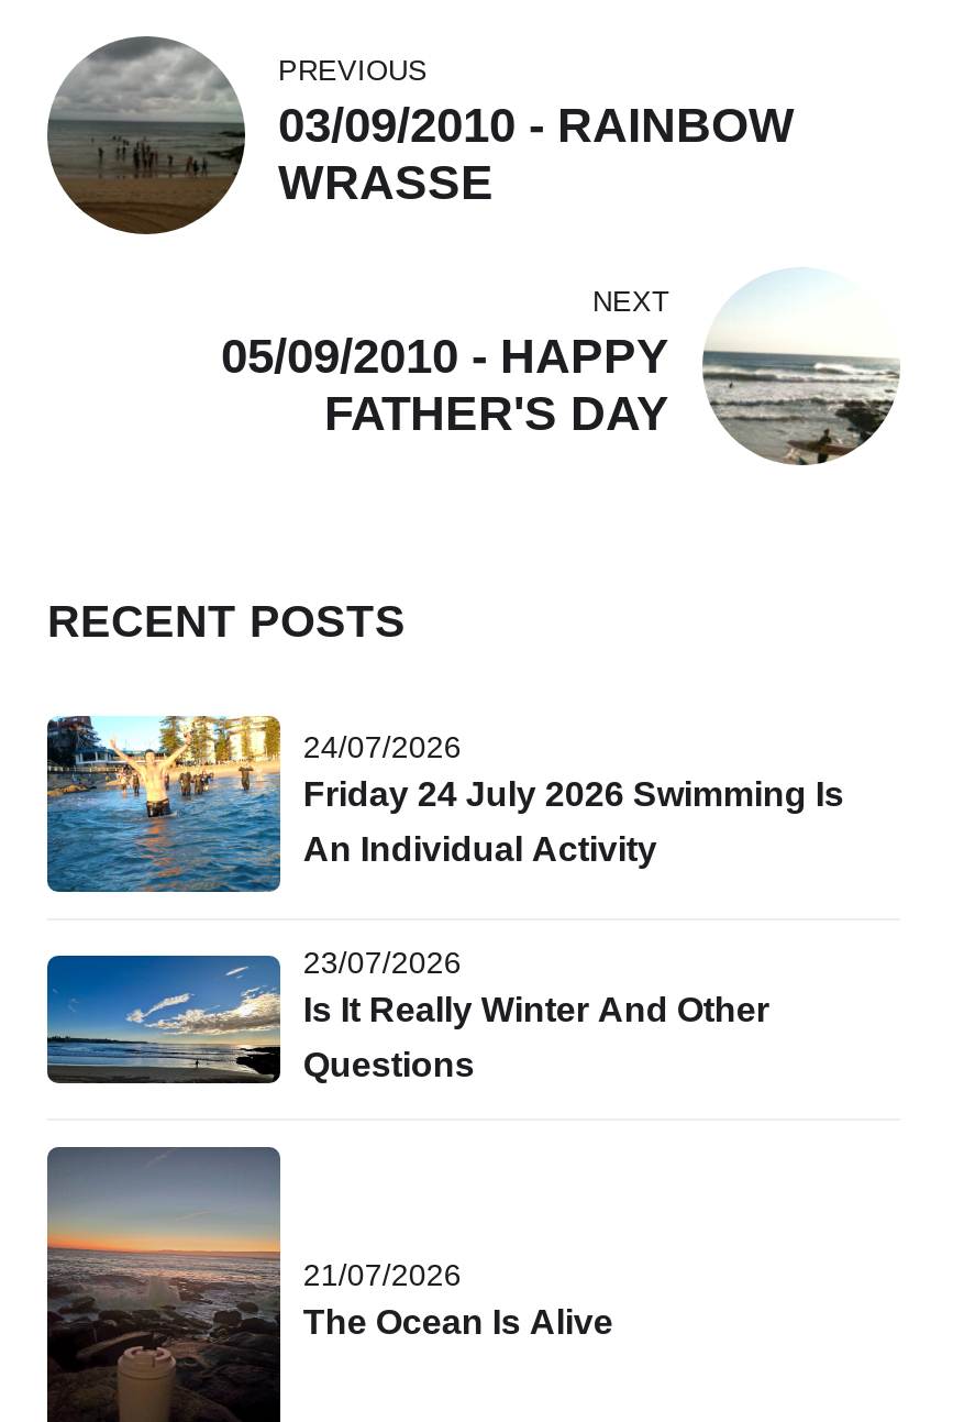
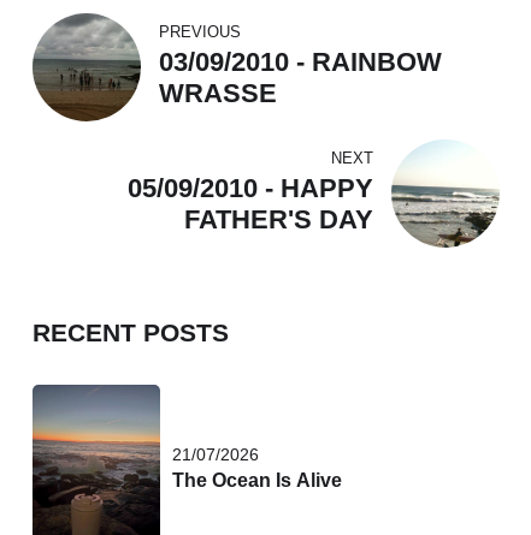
- [image]
- 24/07/2026
- Friday 24 July 2026 Swimming Is
- An Individual Activity
- 23/07/2026
- Is It Really Winter And Other
- Questions

- [image]
